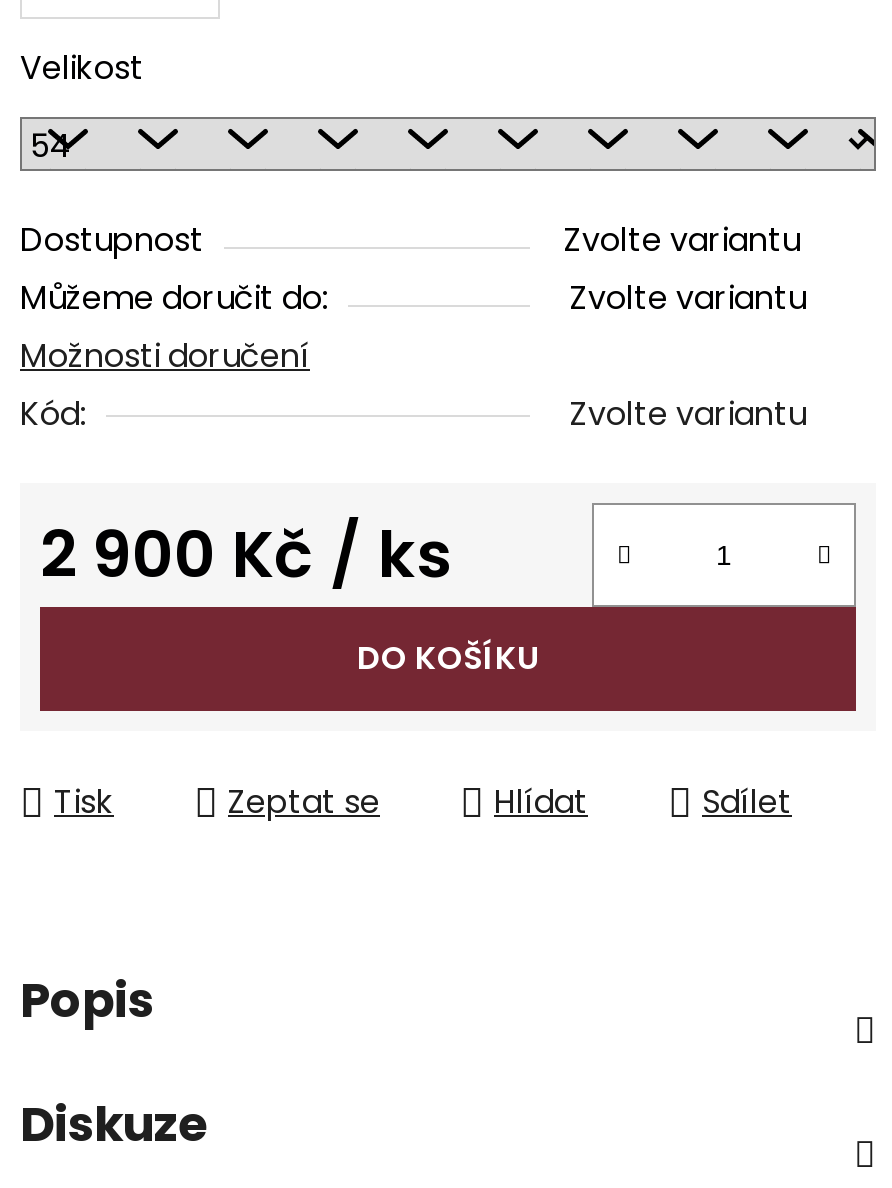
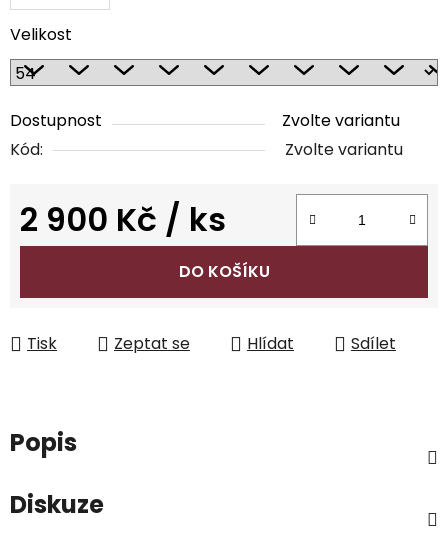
- Můžeme doručit do:
- Zvolte variantu
- Možnosti doručení
